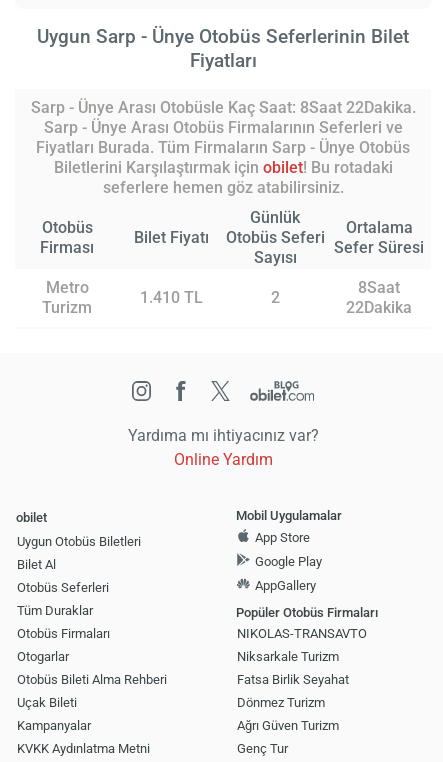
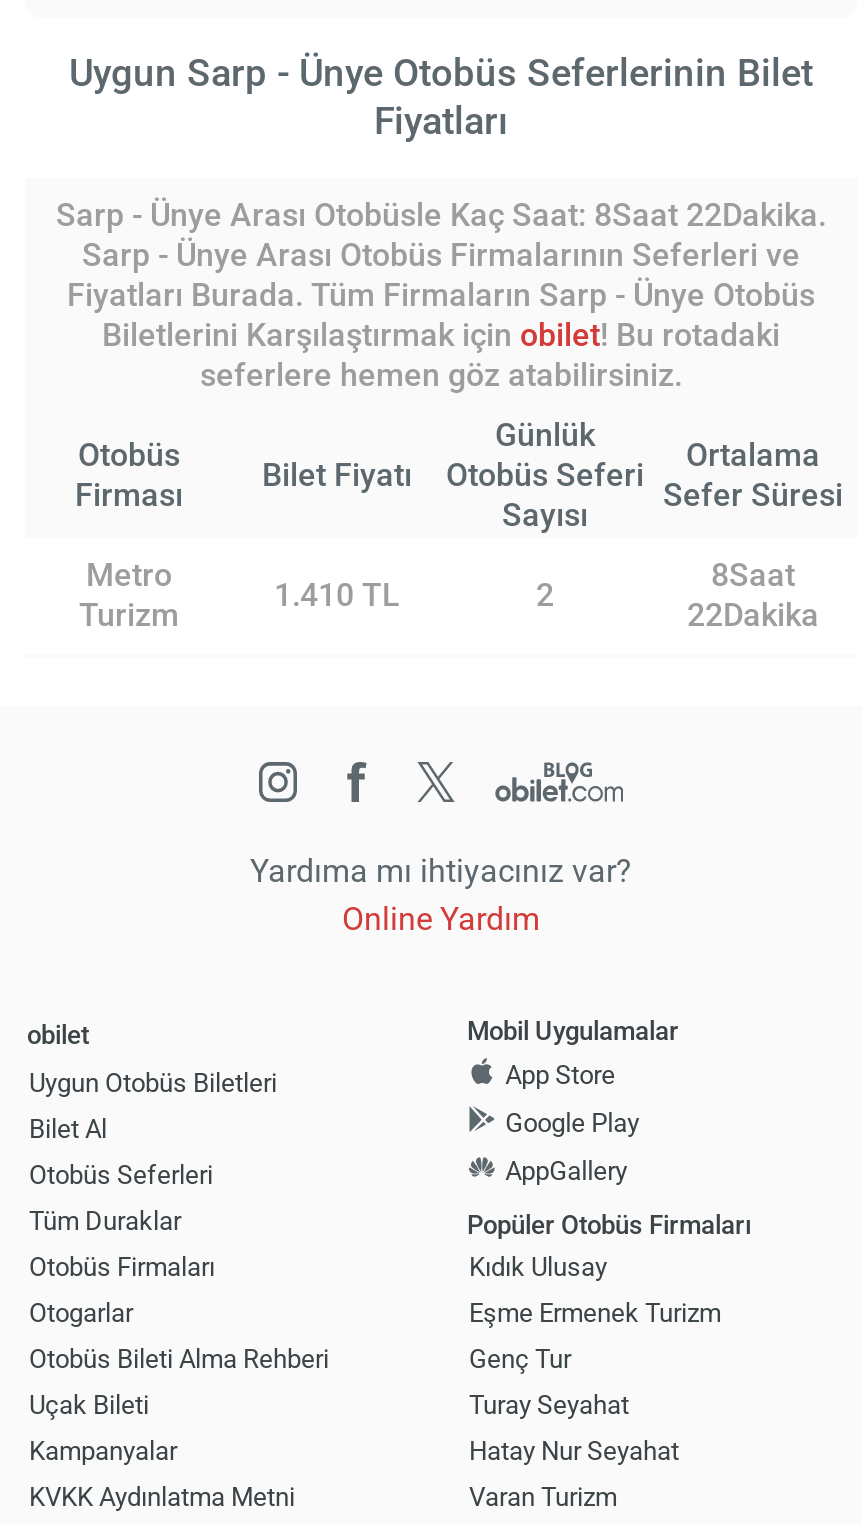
- NIKOLAS-TRANSAVTO
- Niksarkale Turizm
- Fatsa Birlik Seyahat
- Dönmez Turizm
- Ağrı Güven Turizm
+ Kıdık Ulusay
+ Eşme Ermenek Turizm

+ Turay Seyahat
+ Hatay Nur Seyahat
+ Varan Turizm

moved up: Genç Tur
